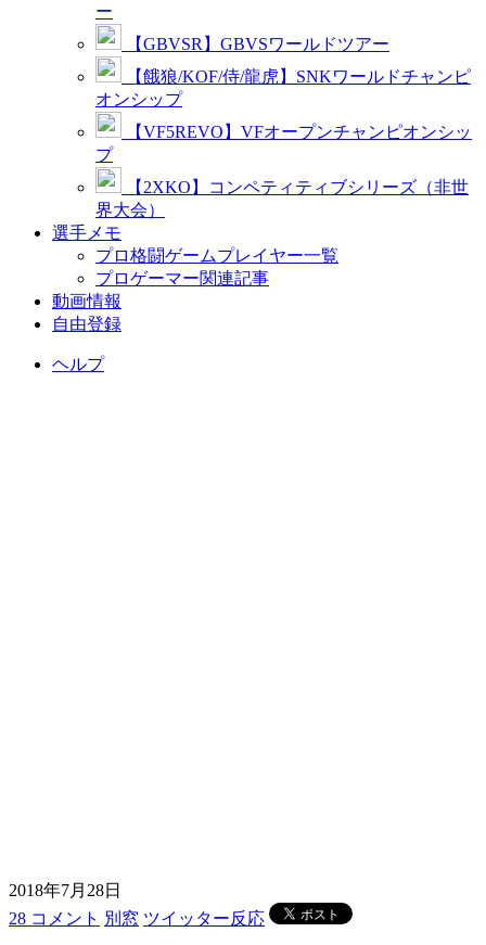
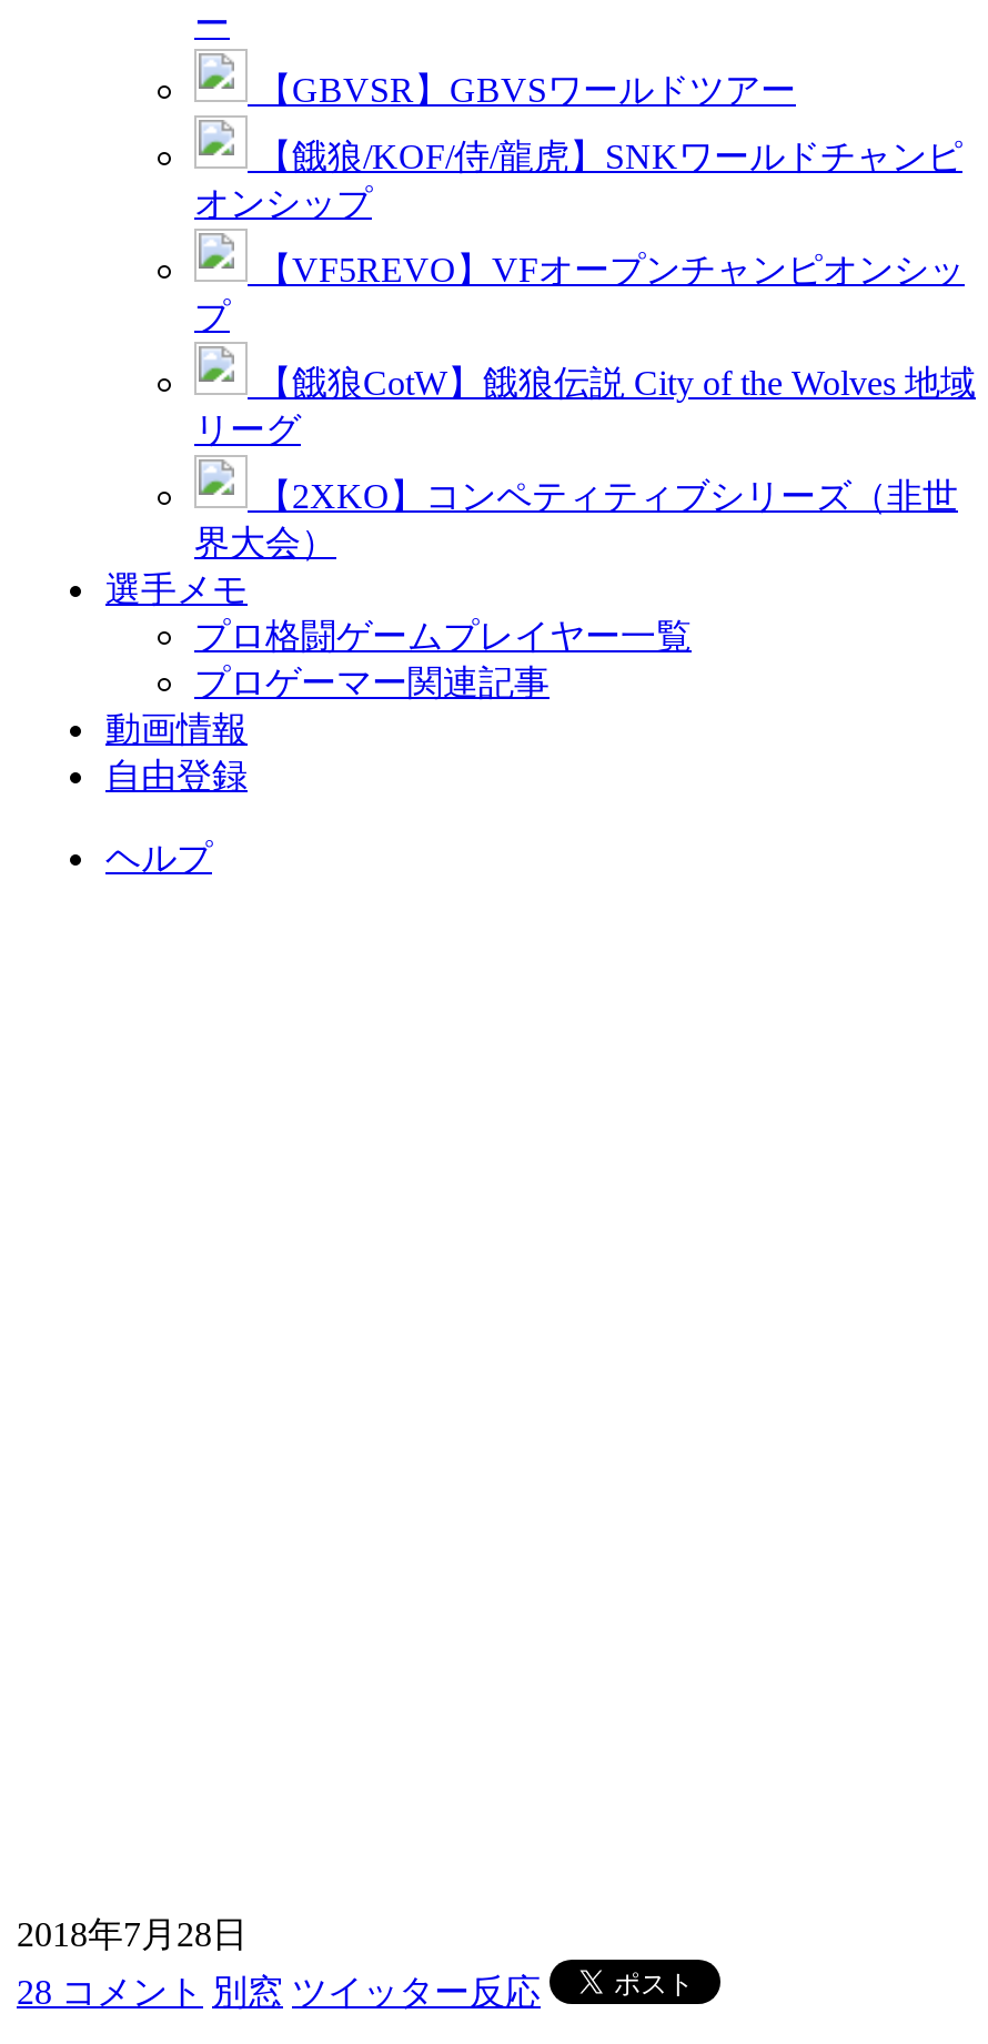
+ 【餓狼CotW】餓狼伝説 City of the Wolves 地域
+ リーグ
